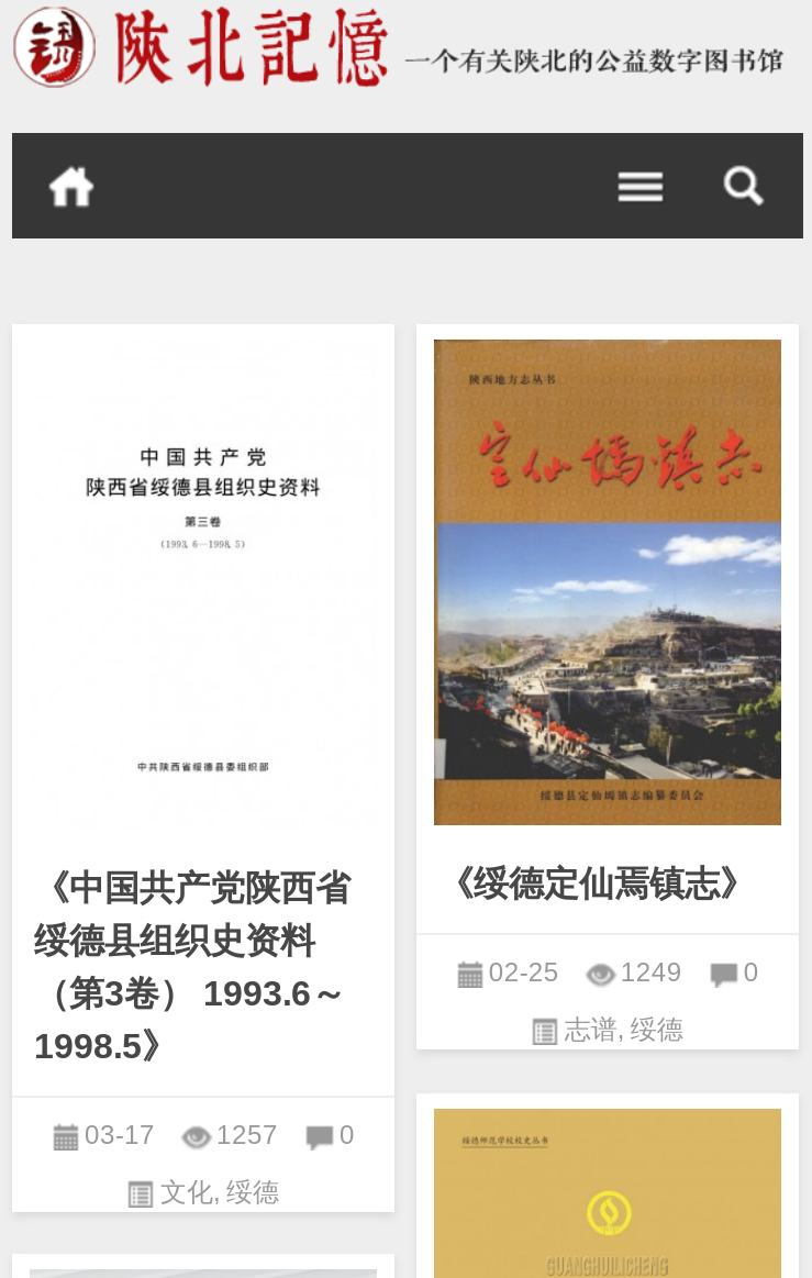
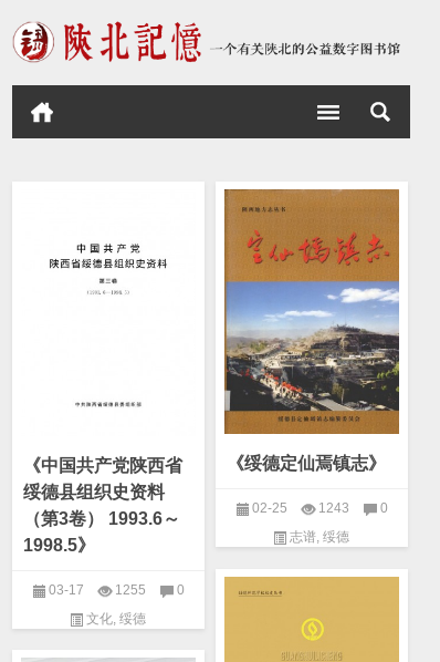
- 02-25 1249 0
+ 02-25 1243 0

- 03-17 1257 0
+ 03-17 1255 0
